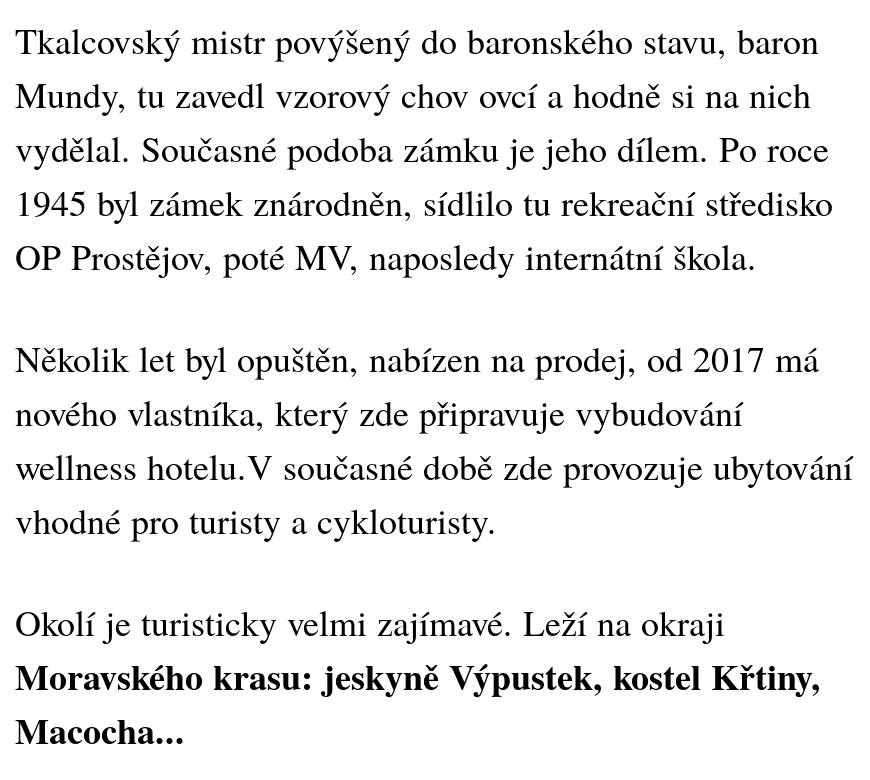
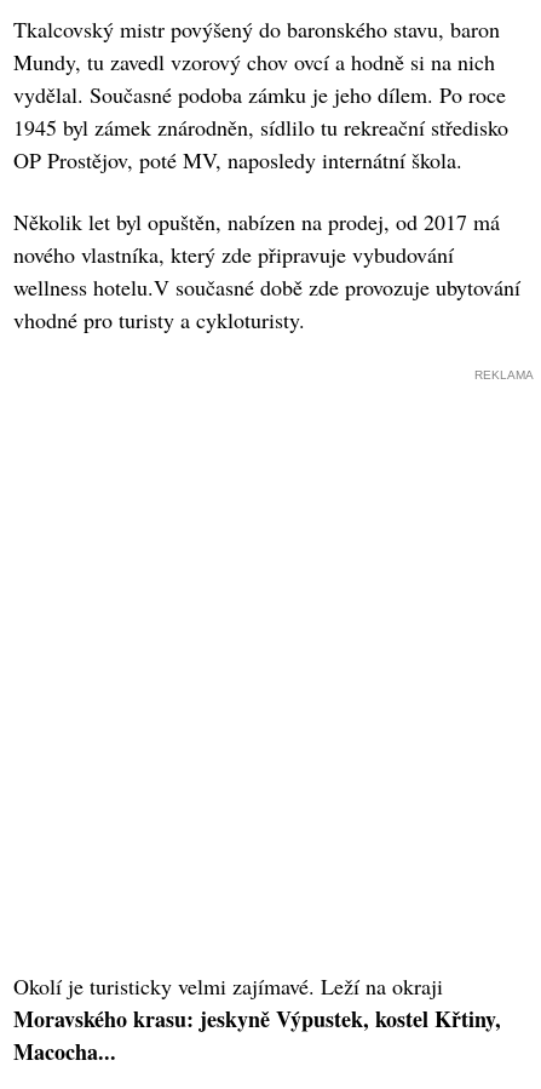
+ REKLAMA
